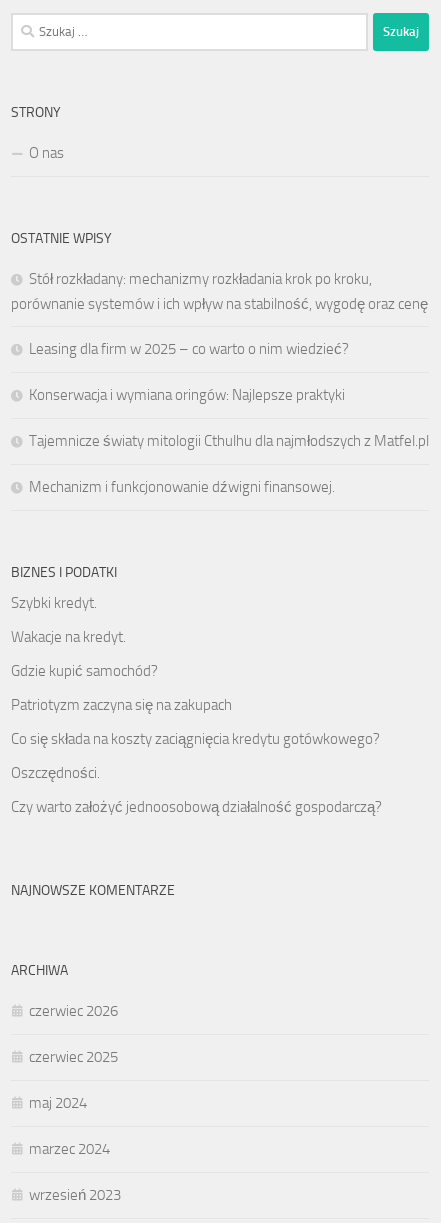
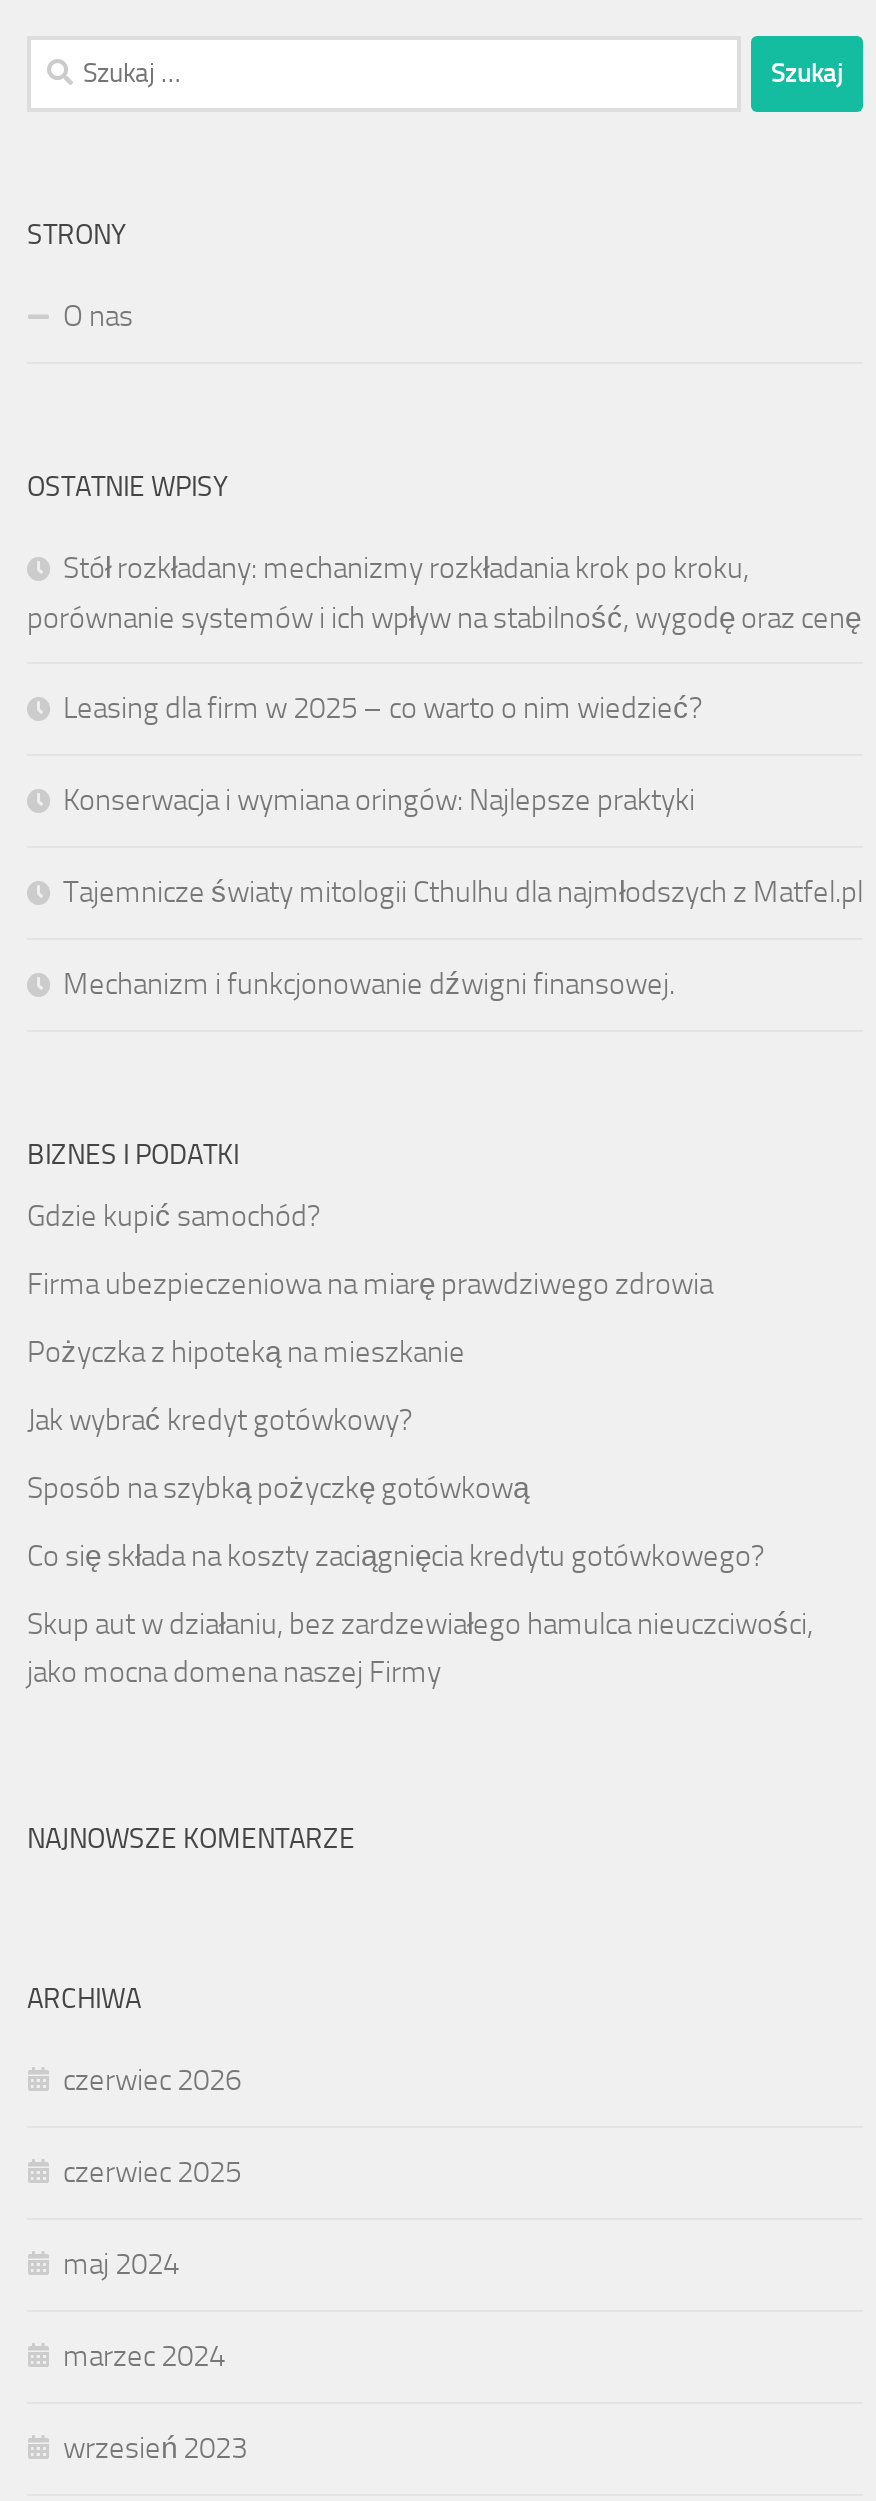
- Szybki kredyt.
- Wakacje na kredyt.

moved up: Gdzie kupić samochód?

- Patriotyzm zaczyna się na zakupach
+ Firma ubezpieczeniowa na miarę prawdziwego zdrowia
+ Pożyczka z hipoteką na mieszkanie
+ Jak wybrać kredyt gotówkowy?
+ Sposób na szybką pożyczkę gotówkową

- Oszczędności.
- Czy warto założyć jednoosobową działalność gospodarczą?
+ Skup aut w działaniu, bez zardzewiałego hamulca nieuczciwości,
+ jako mocna domena naszej Firmy
